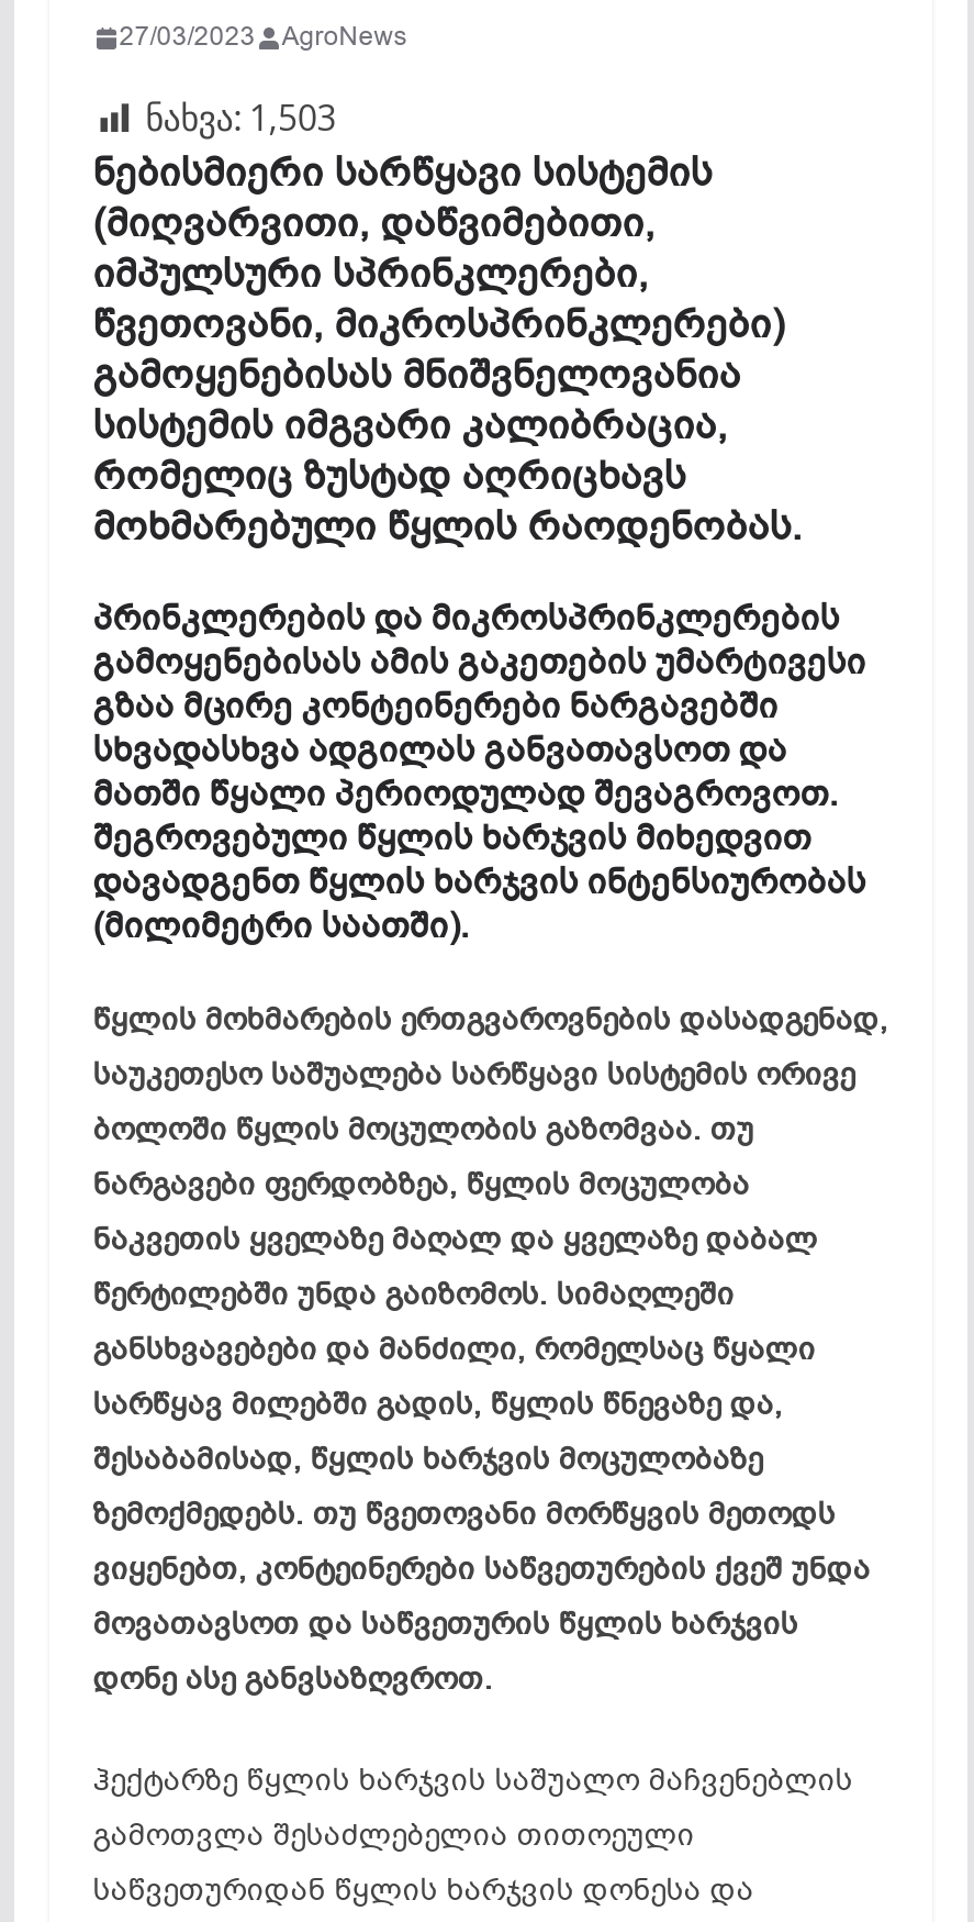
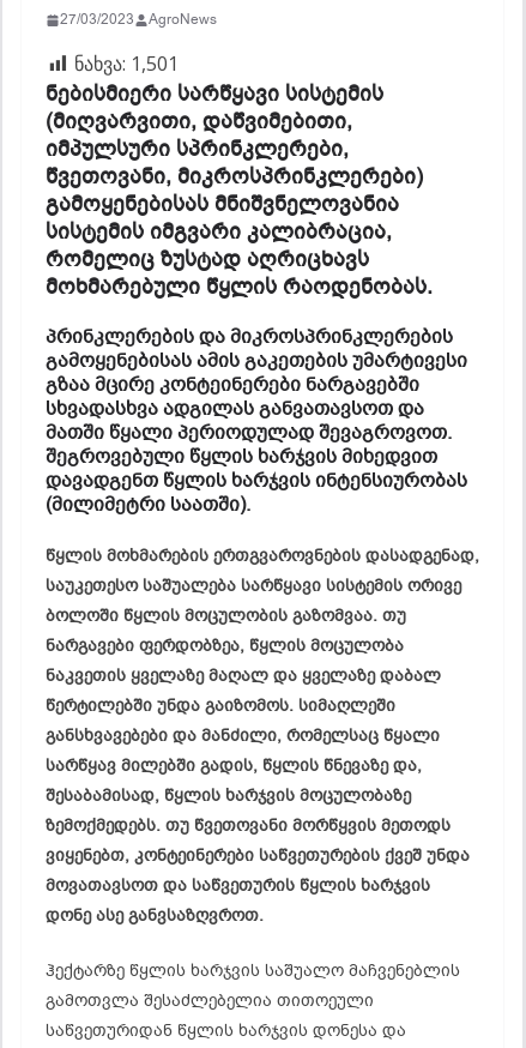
- ნახვა: 1,503
+ ნახვა: 1,501
